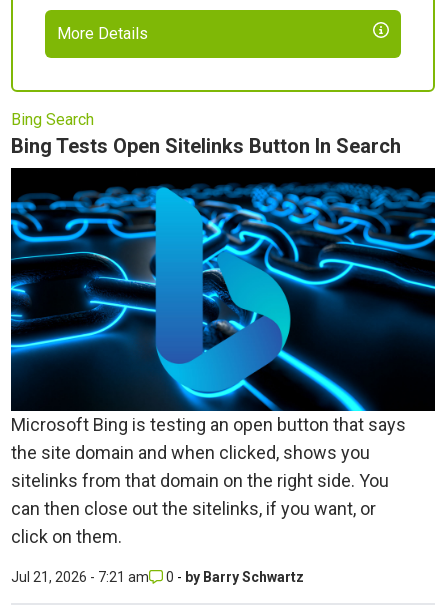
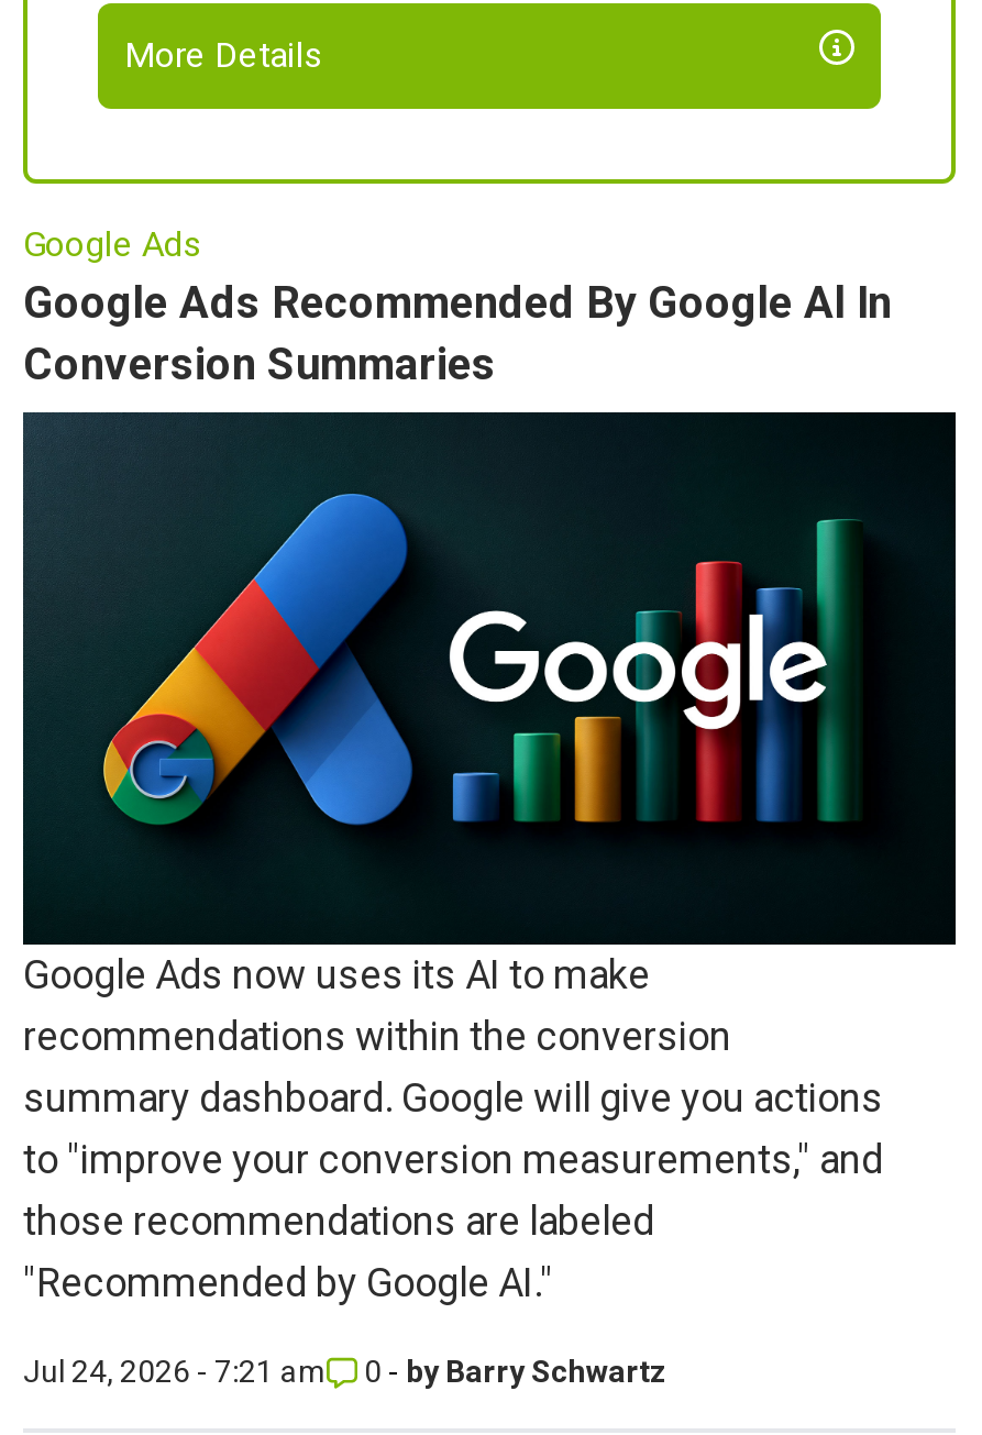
- Bing Search
- Bing Tests Open Sitelinks Button In Search
+ Google Ads
+ Google Ads Recommended By Google Al In
+ Conversion Summaries

- [image]
- Microsoft Bing is testing an open button that says
- the site domain and when clicked, shows you
- sitelinks from that domain on the right side. You
- can then close out the sitelinks, if you want, or
- click on them.
+ [image]
+ Google Ads now uses its AI to make
+ recommendations within the conversion
+ summary dashboard. Google will give you actions
+ to "improve your conversion measurements," and
+ those recommendations are labeled
+ "Recommended by Google AI."

- Jul 21, 2026 - 7:21 am 0 - by Barry Schwartz
+ Jul 24, 2026 - 7:21 am 0 - by Barry Schwartz
